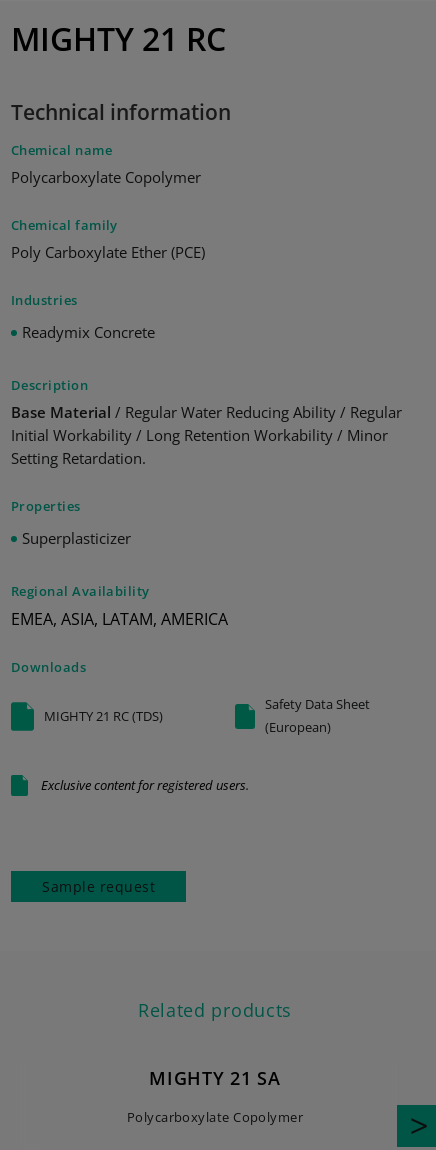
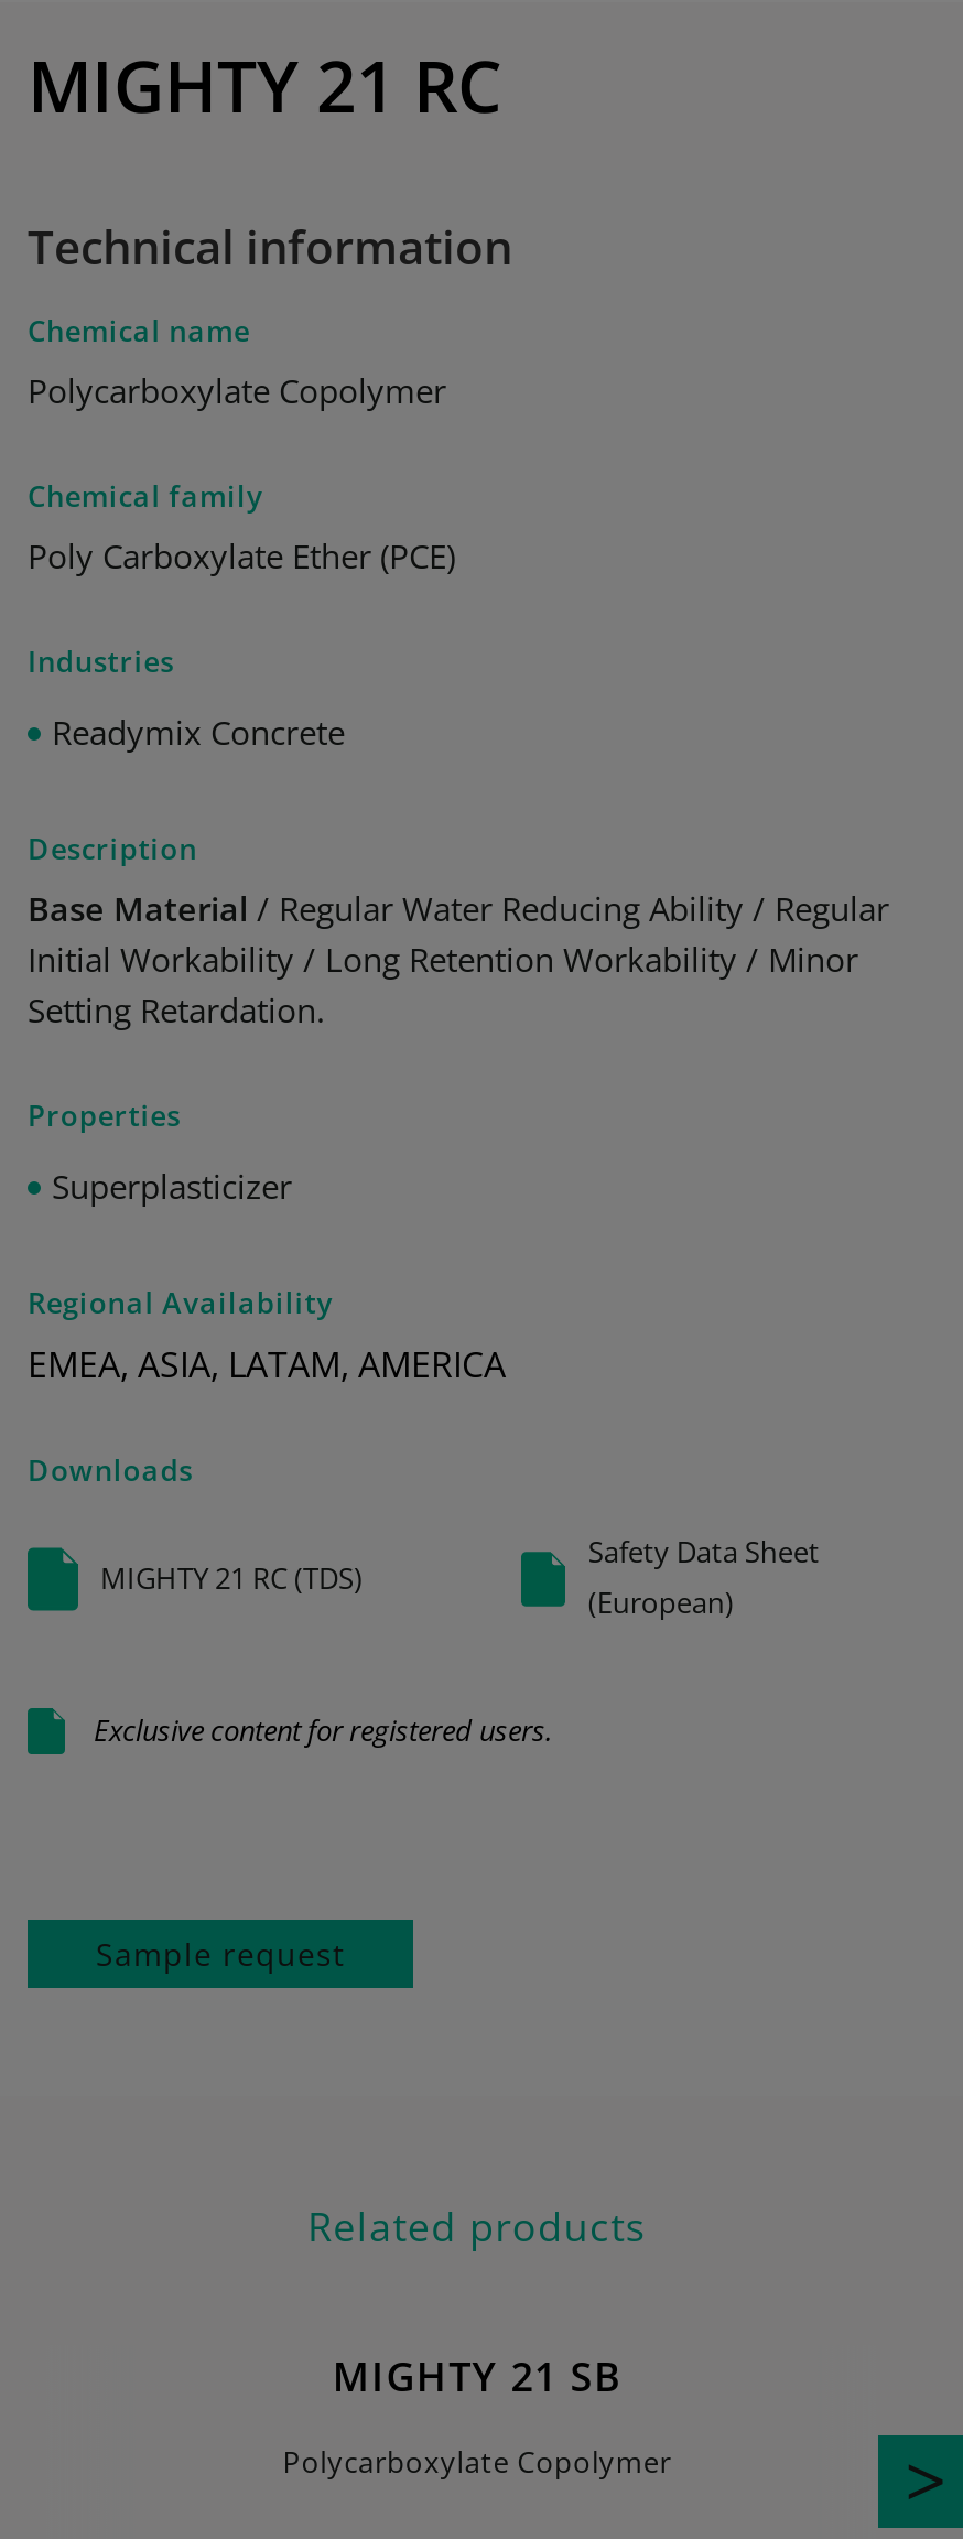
- MIGHTY 21 SA
+ MIGHTY 21 SB
